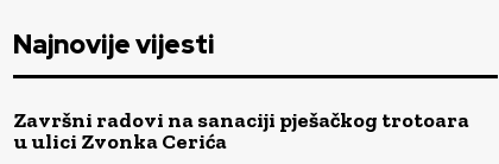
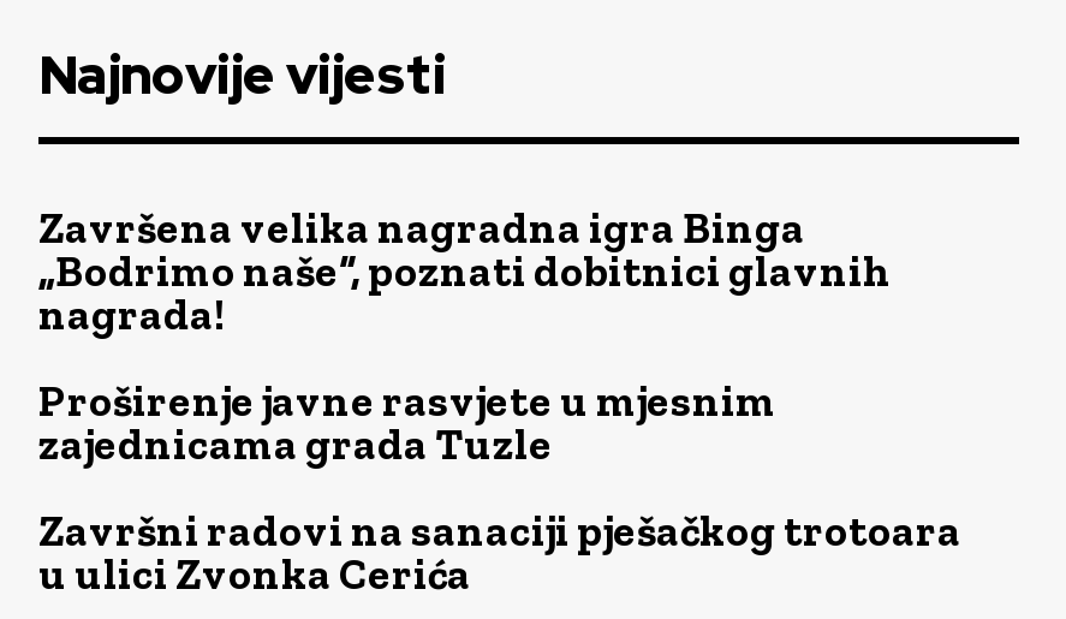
+ Završena velika nagradna igra Binga
+ „Bodrimo naše“, poznati dobitnici glavnih
+ nagrada!
+ Proširenje javne rasvjete u mjesnim
+ zajednicama grada Tuzle
